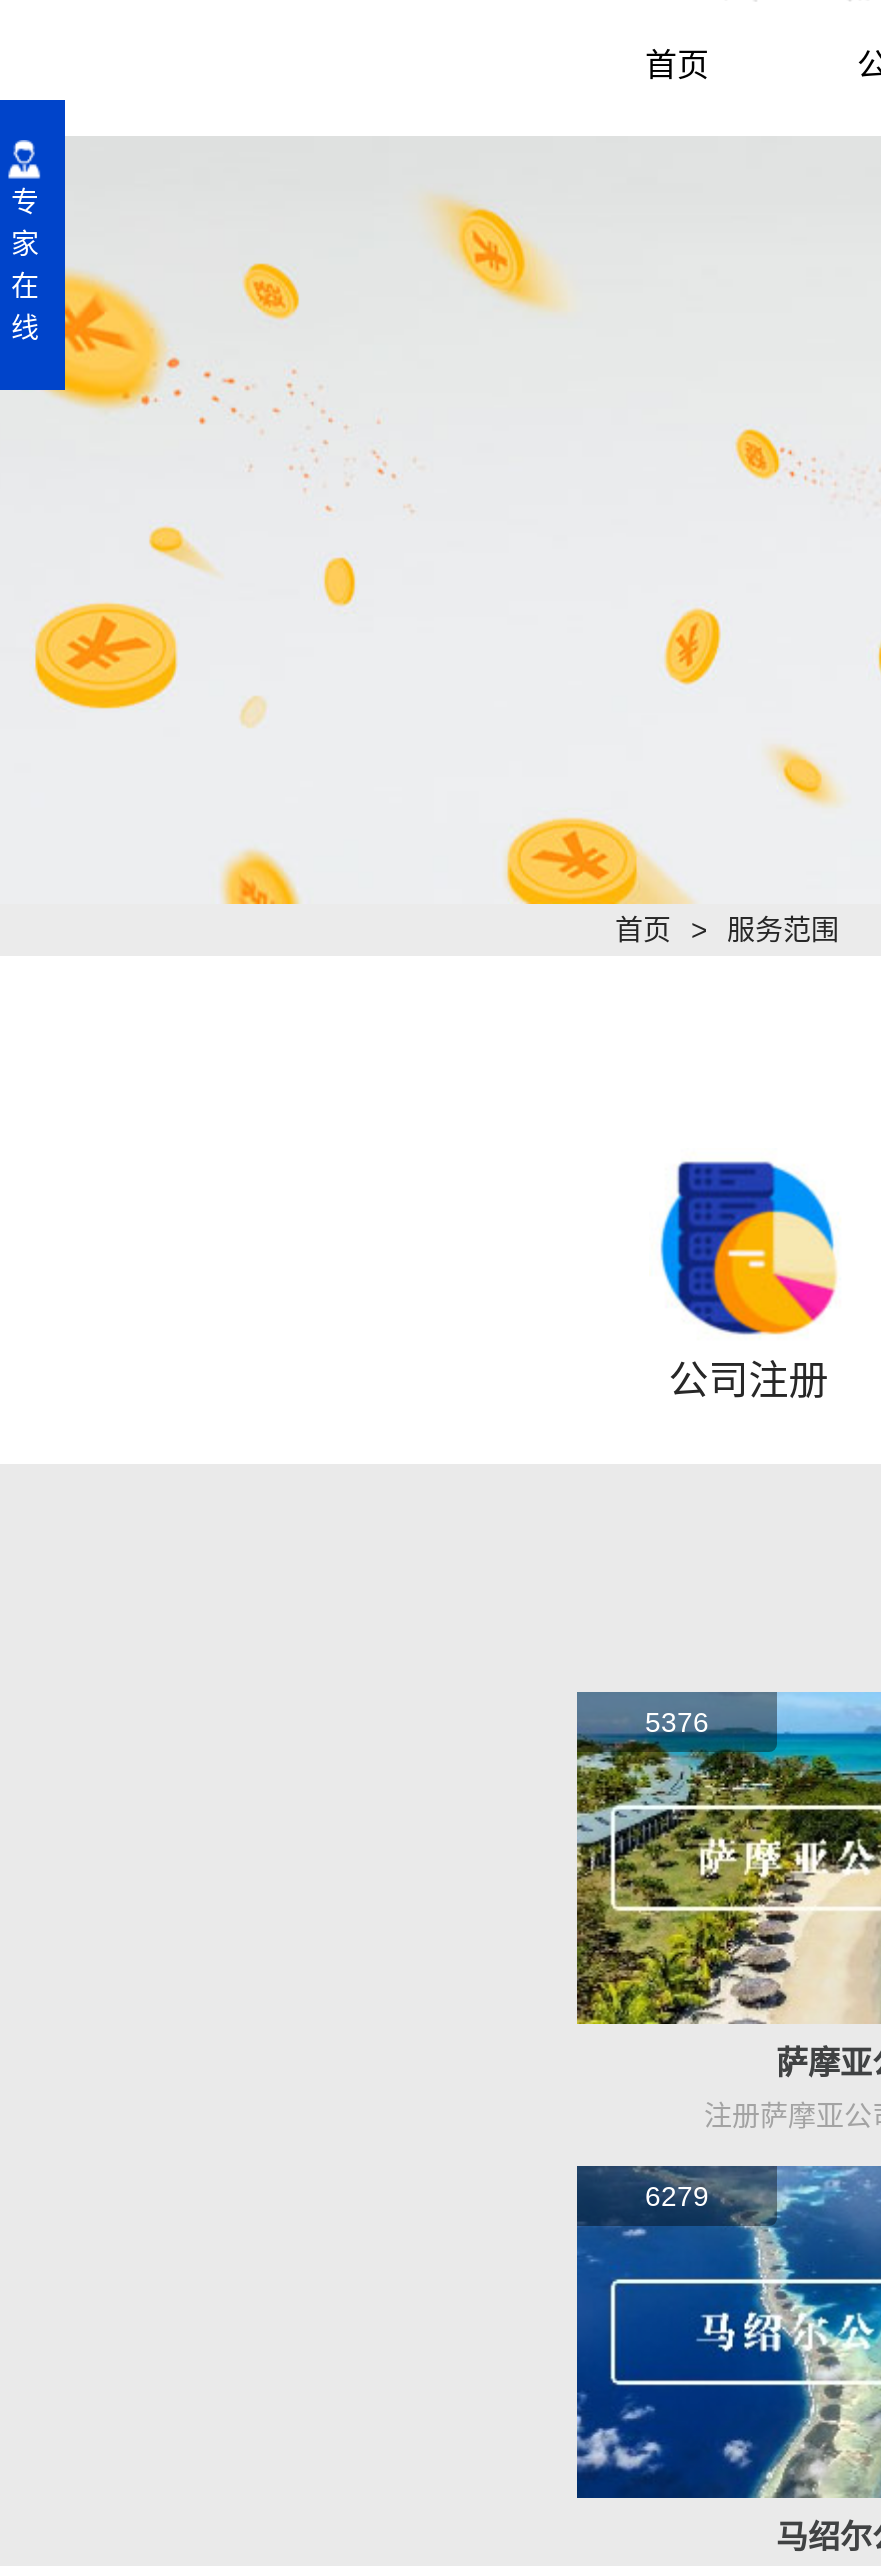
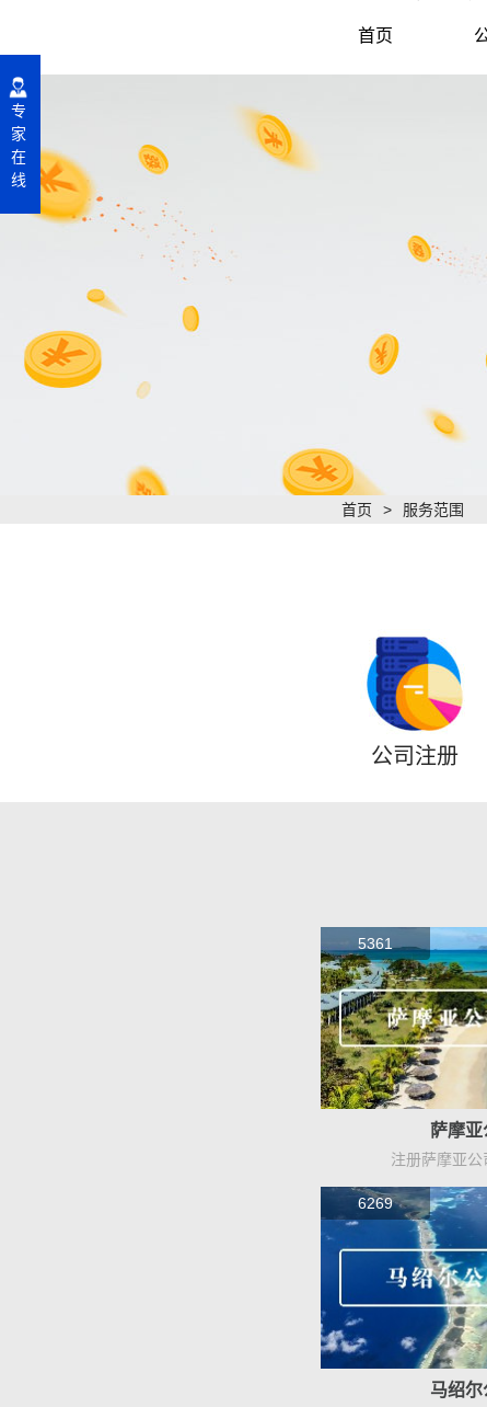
- 5376
+ 5361

- 6279
+ 6269
